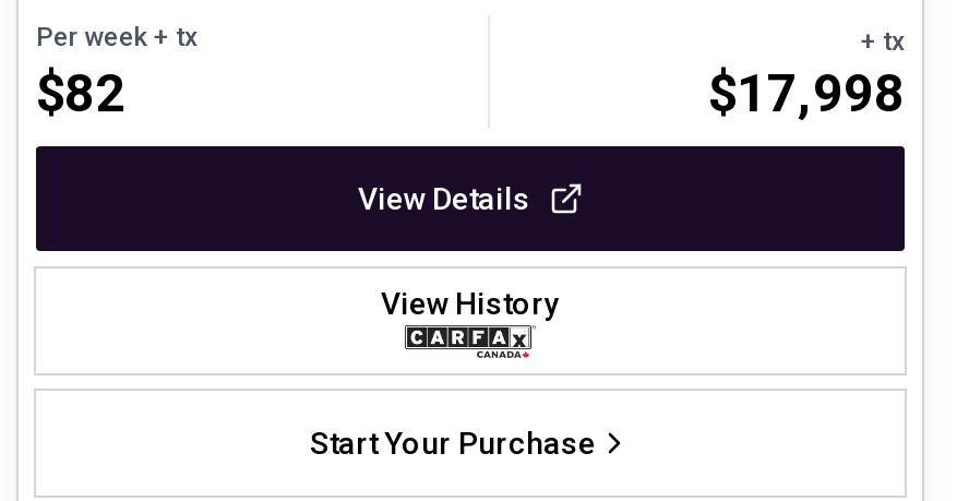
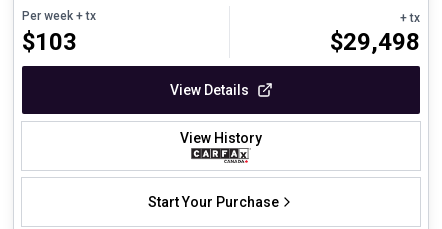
- $82
+ $103

- $17,998
+ $29,498
